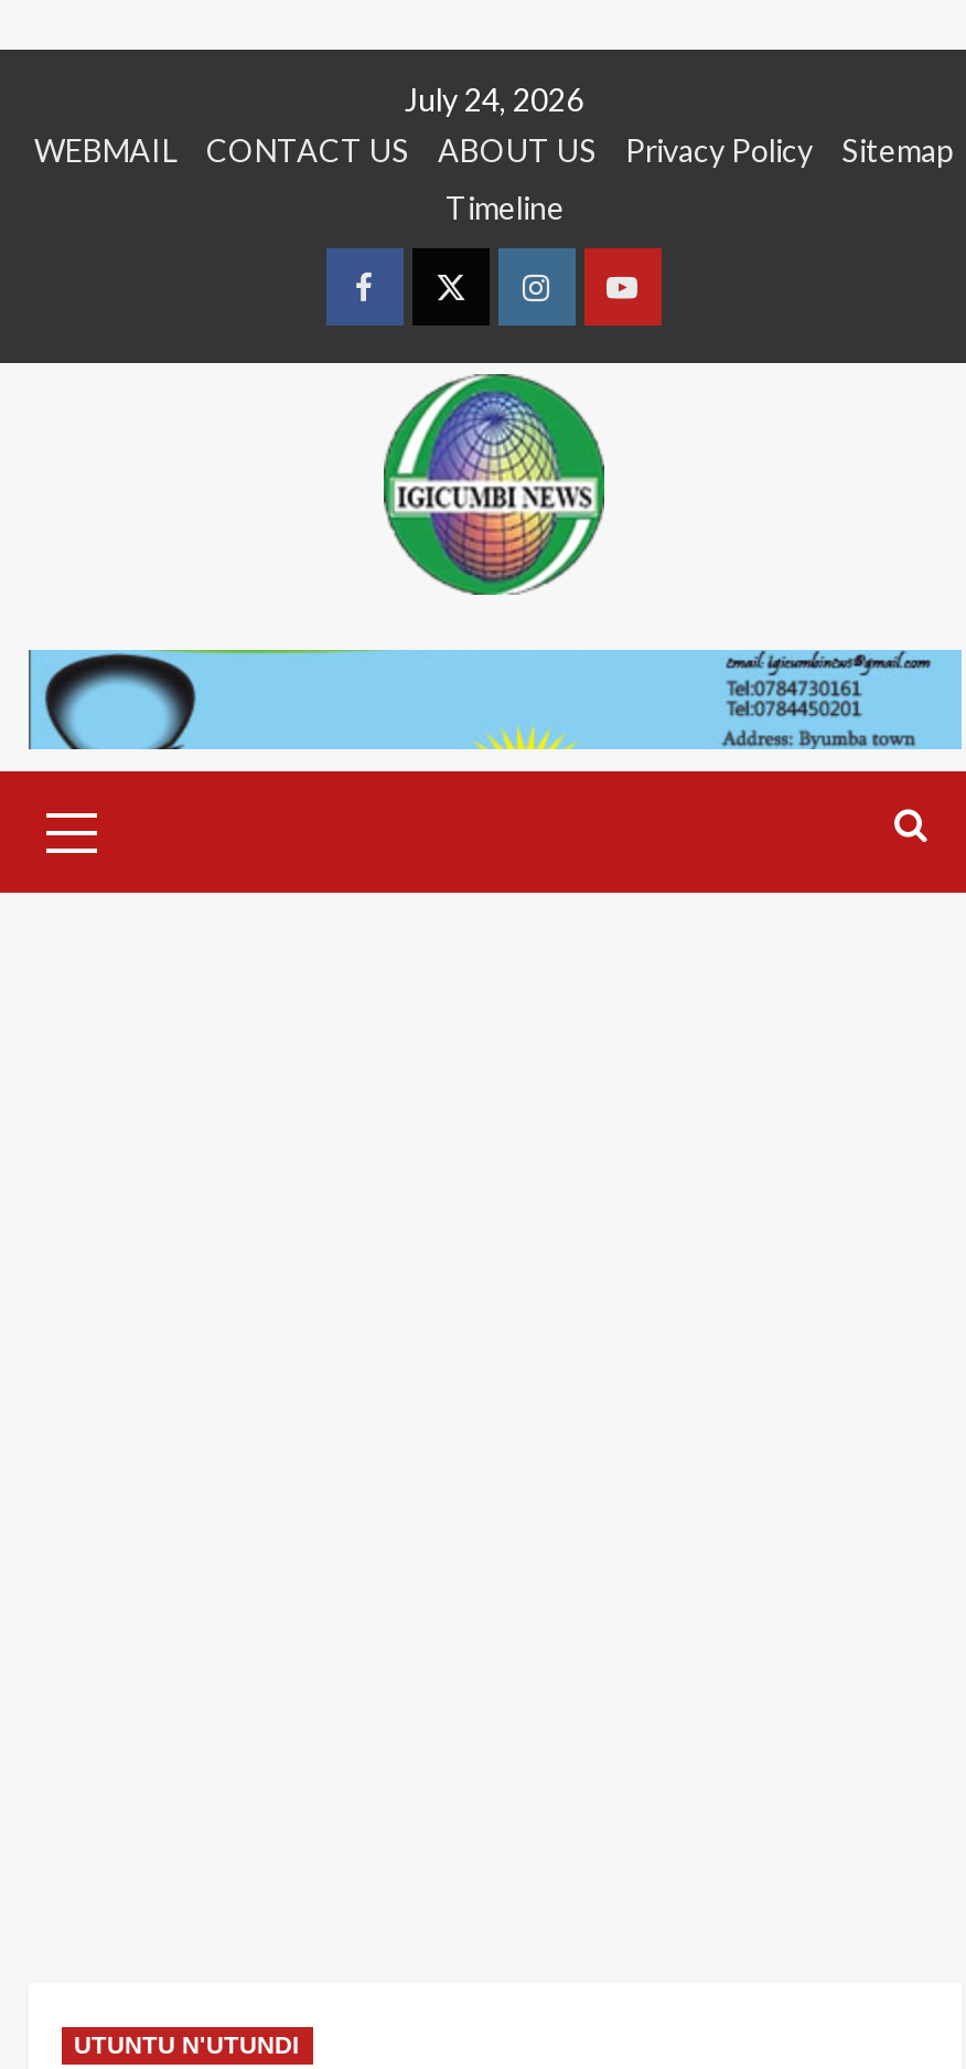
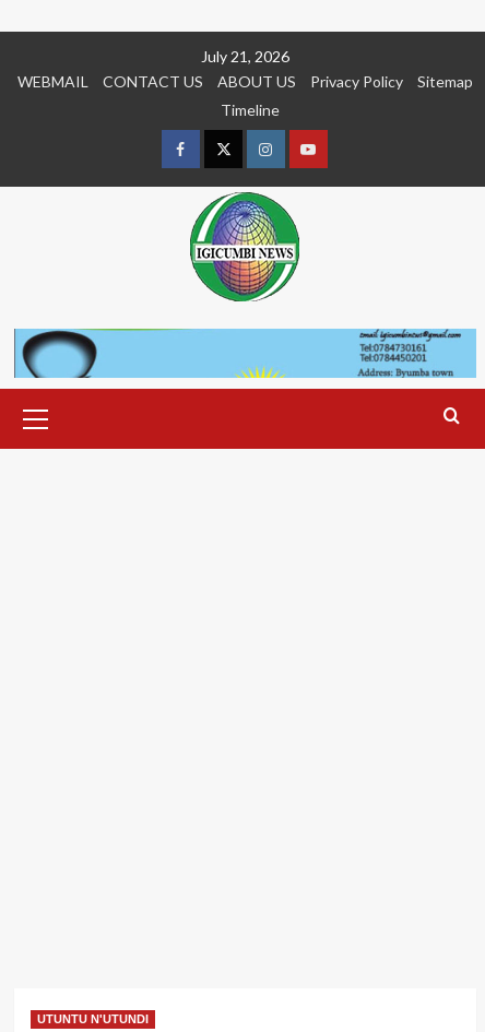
- July 24, 2026
+ July 21, 2026
